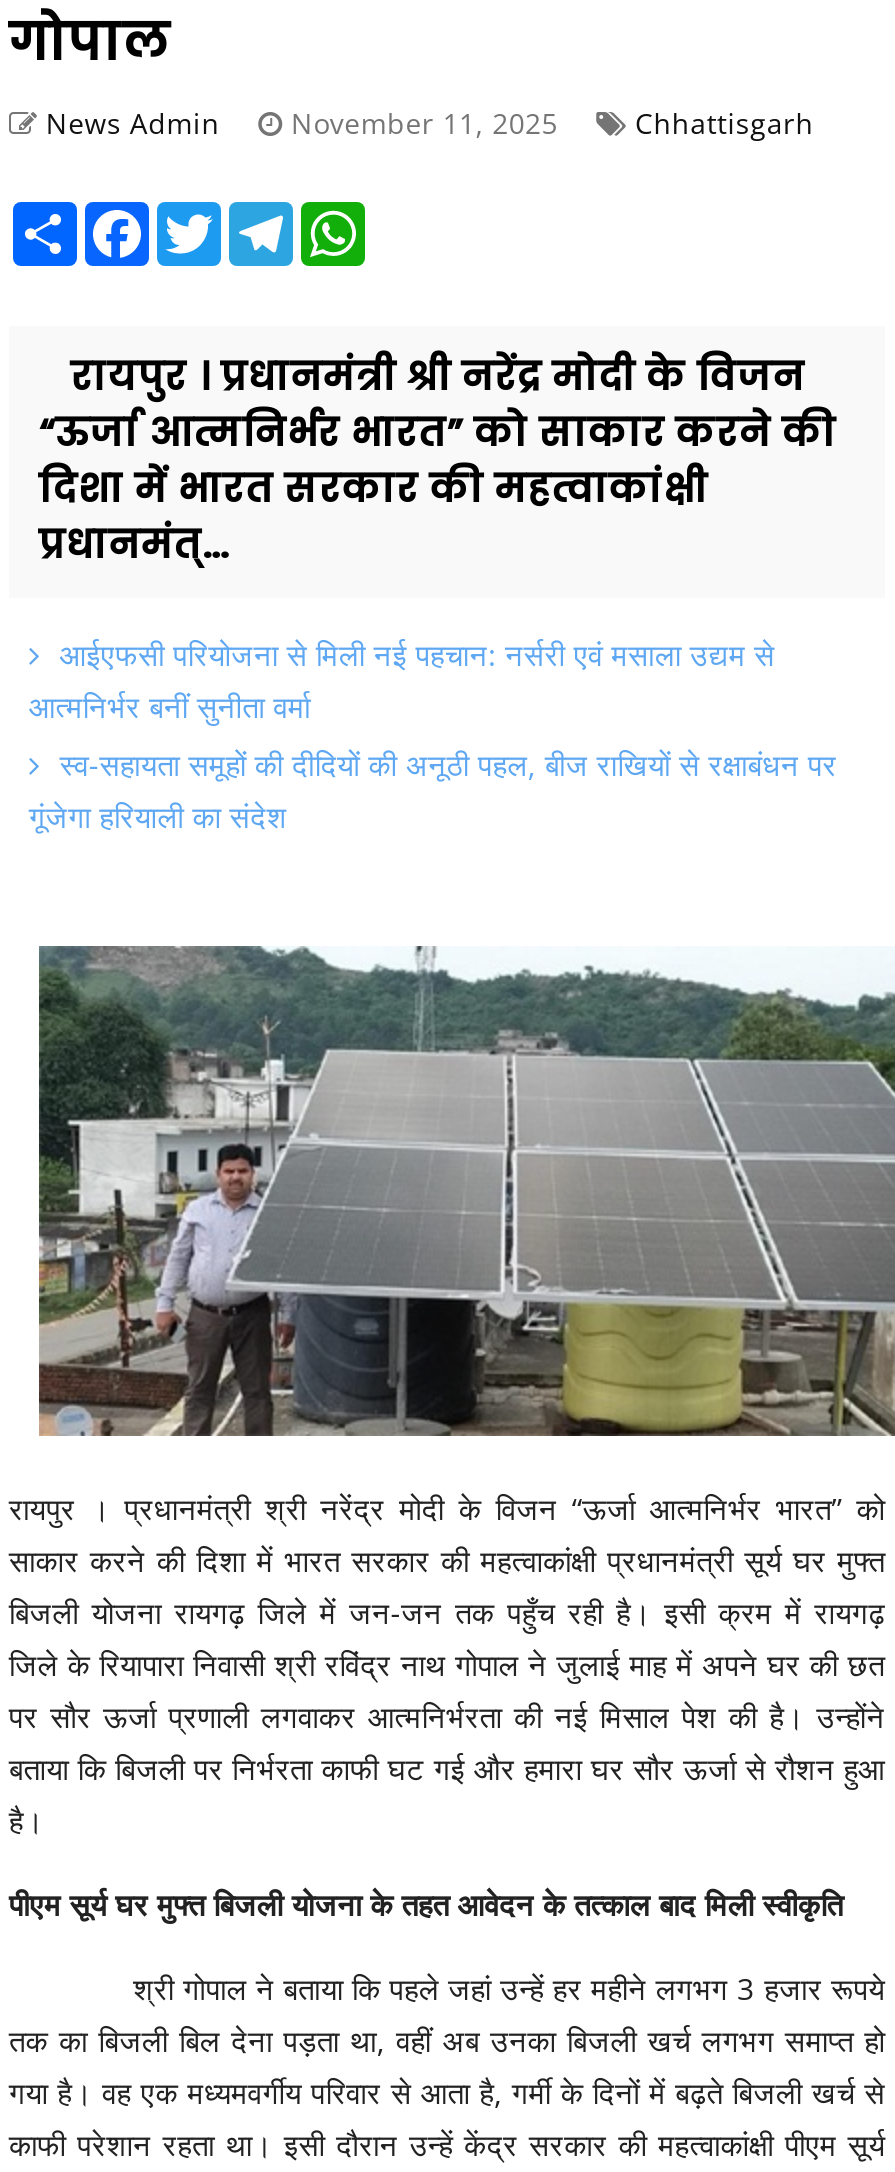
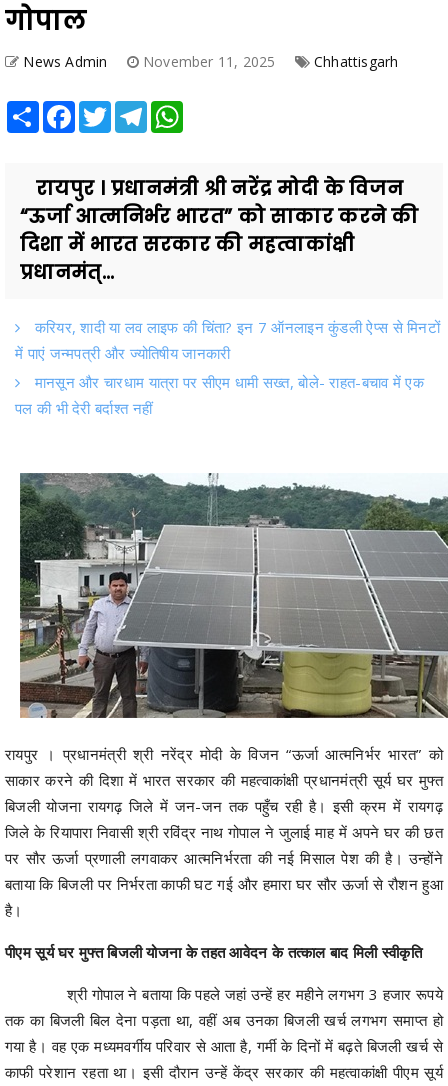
- आईएफसी परियोजना से मिली नई पहचान: नर्सरी एवं मसाला उद्यम से
- आत्मनिर्भर बनीं सुनीता वर्मा
- स्व-सहायता समूहों की दीदियों की अनूठी पहल, बीज राखियों से रक्षाबंधन पर
- गूंजेगा हरियाली का संदेश
+ करियर, शादी या लव लाइफ की चिंता? इन 7 ऑनलाइन कुंडली ऐप्स से मिनटों
+ में पाएं जन्मपत्री और ज्योतिषीय जानकारी
+ मानसून और चारधाम यात्रा पर सीएम धामी सख्त, बोले- राहत-बचाव में एक
+ पल की भी देरी बर्दाश्त नहीं
